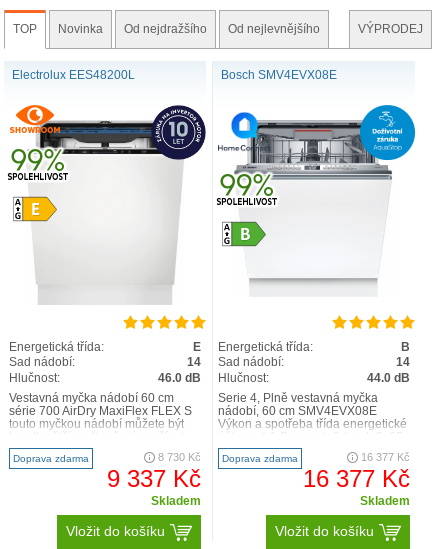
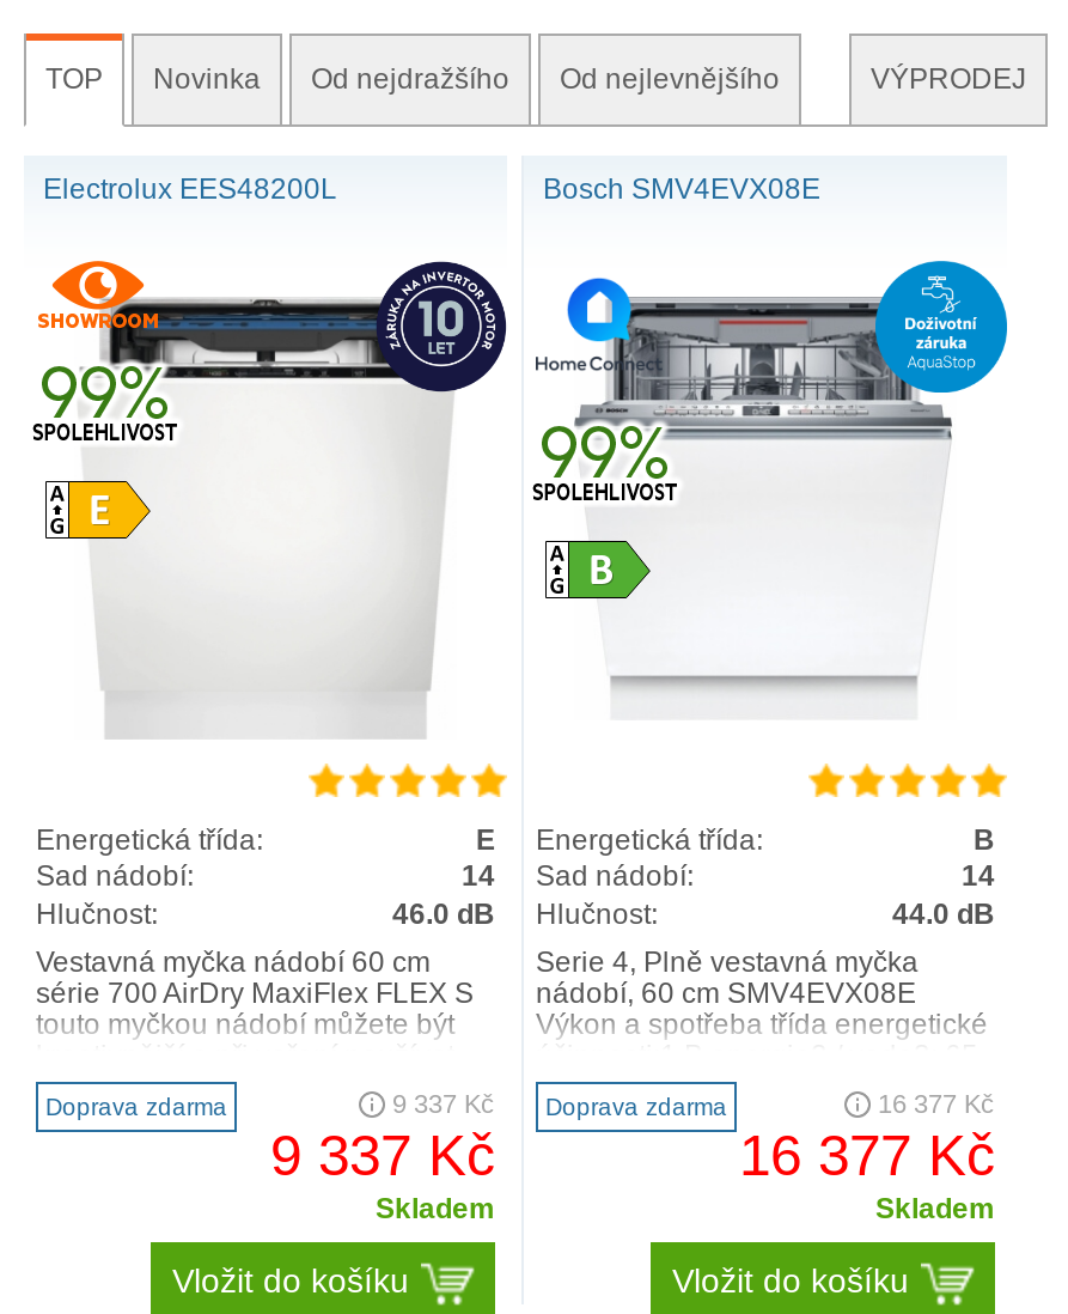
- 8 730 Kč
+ 9 337 Kč
